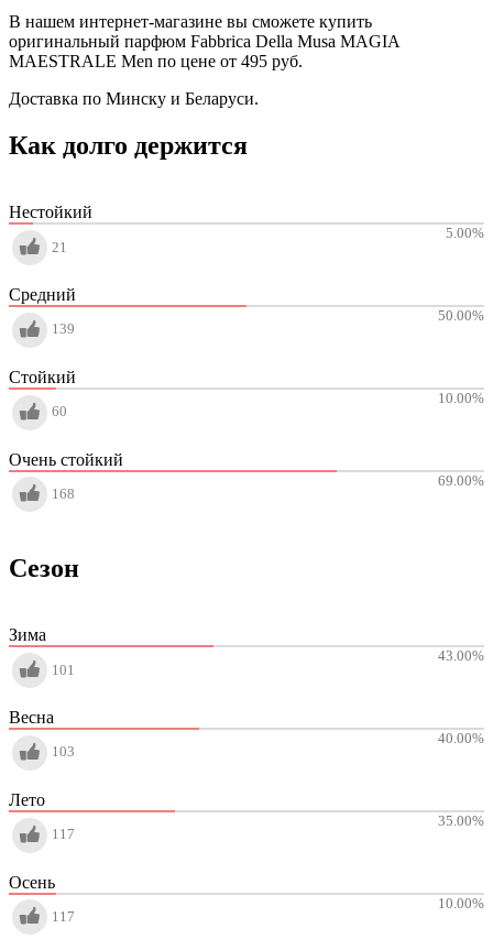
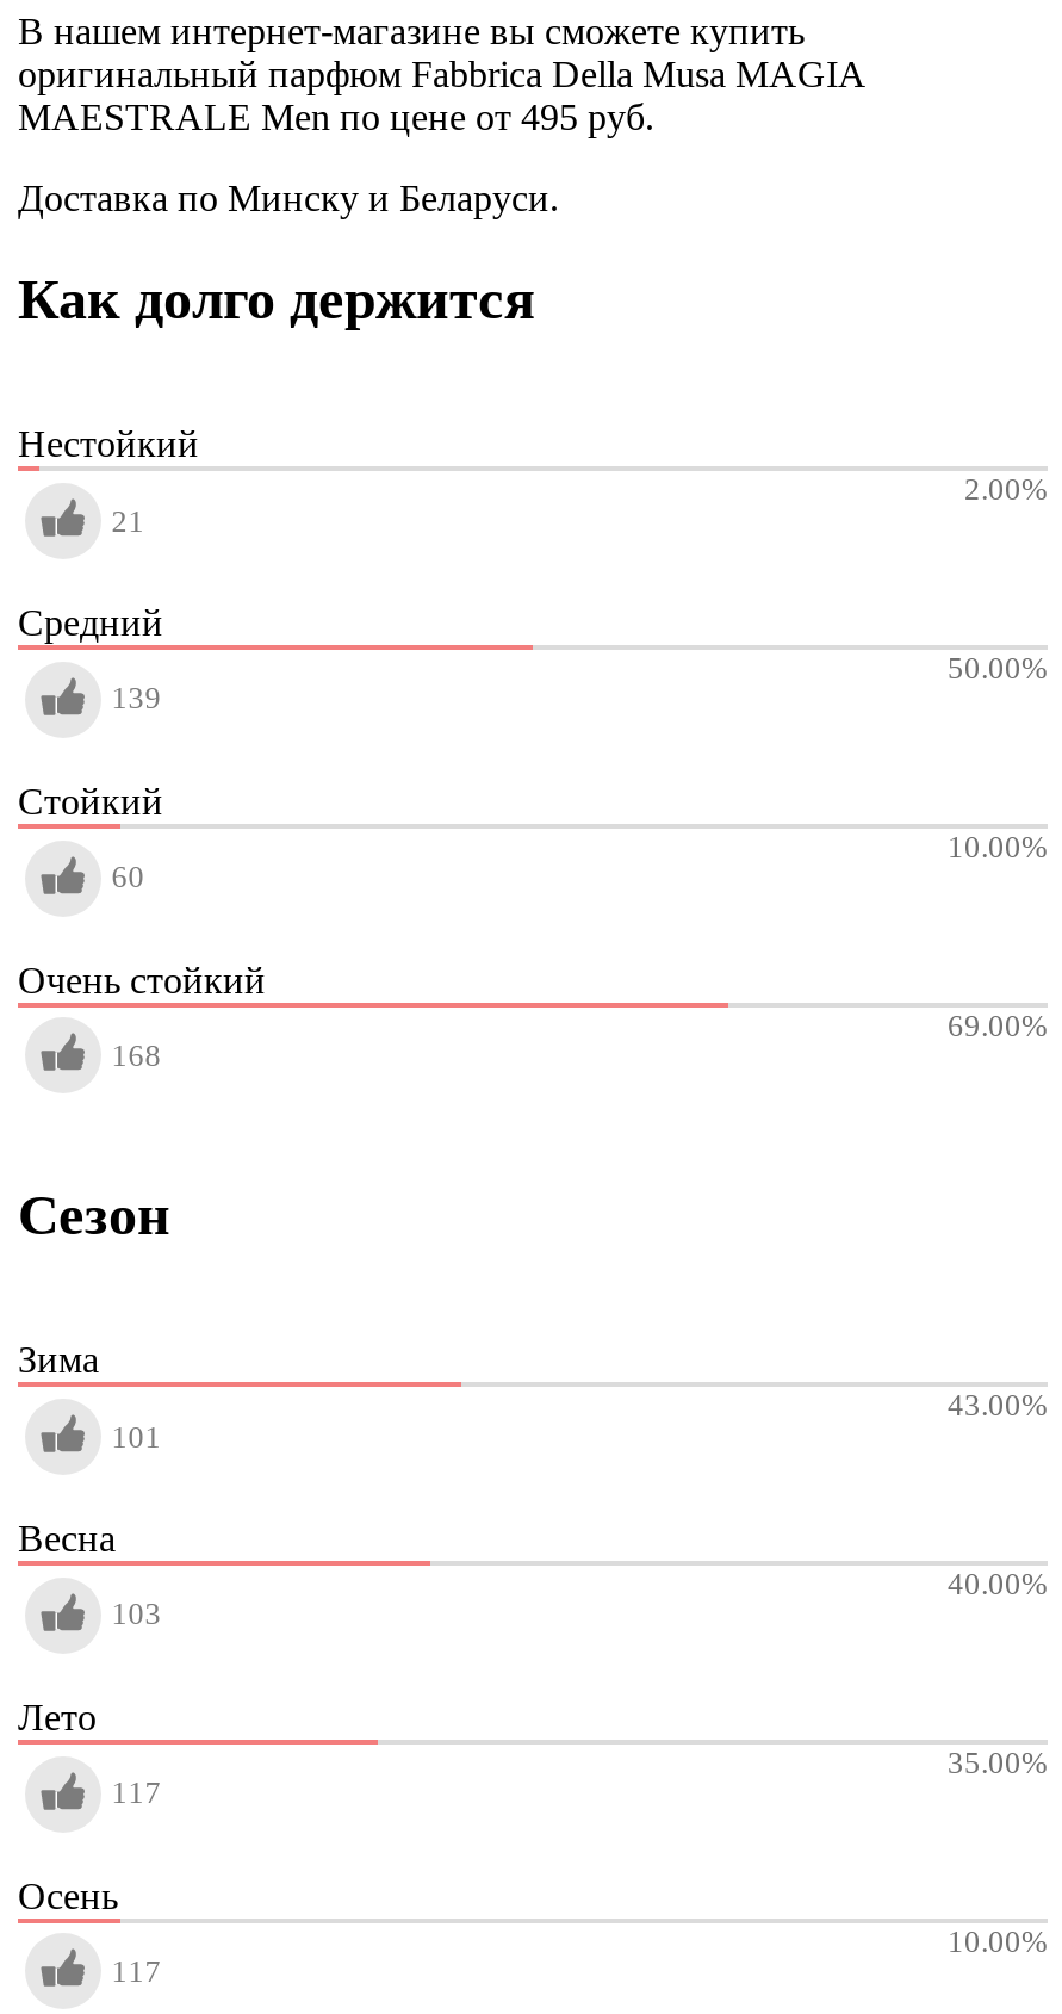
- 5.00%
+ 2.00%
